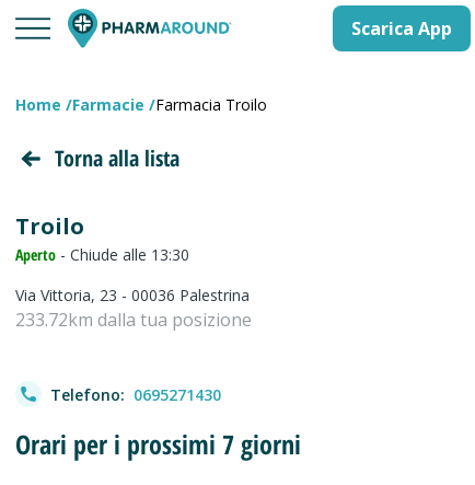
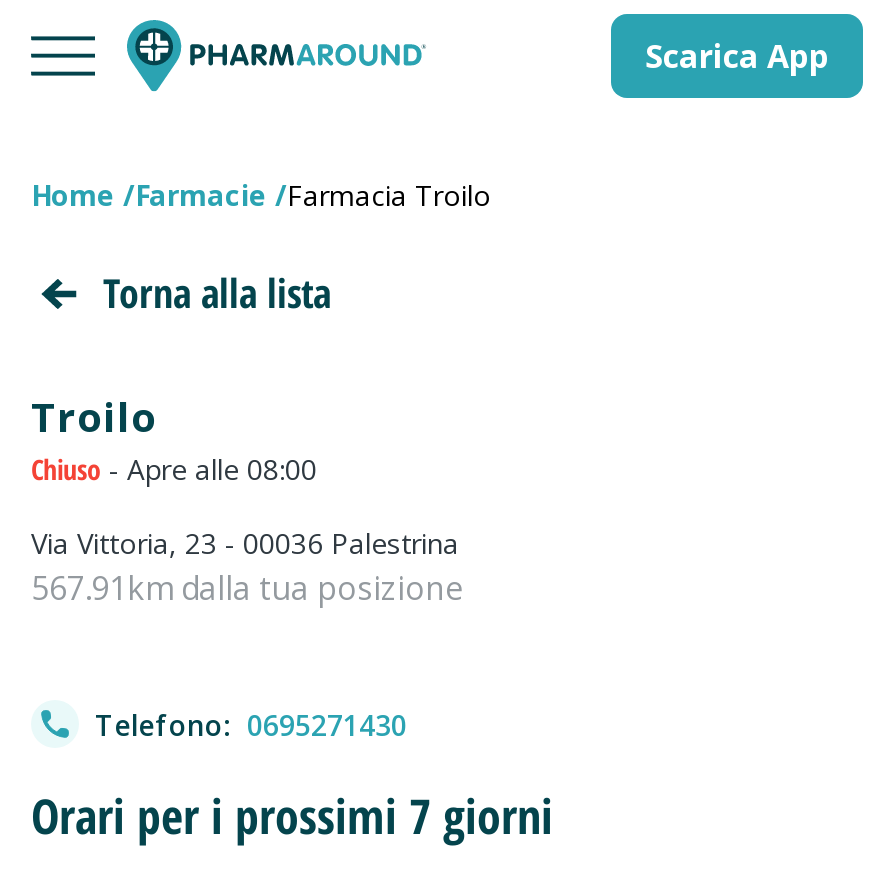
- Aperto - Chiude alle 13:30
+ Chiuso - Apre alle 08:00

- 233.72km dalla tua posizione
+ 567.91km dalla tua posizione
